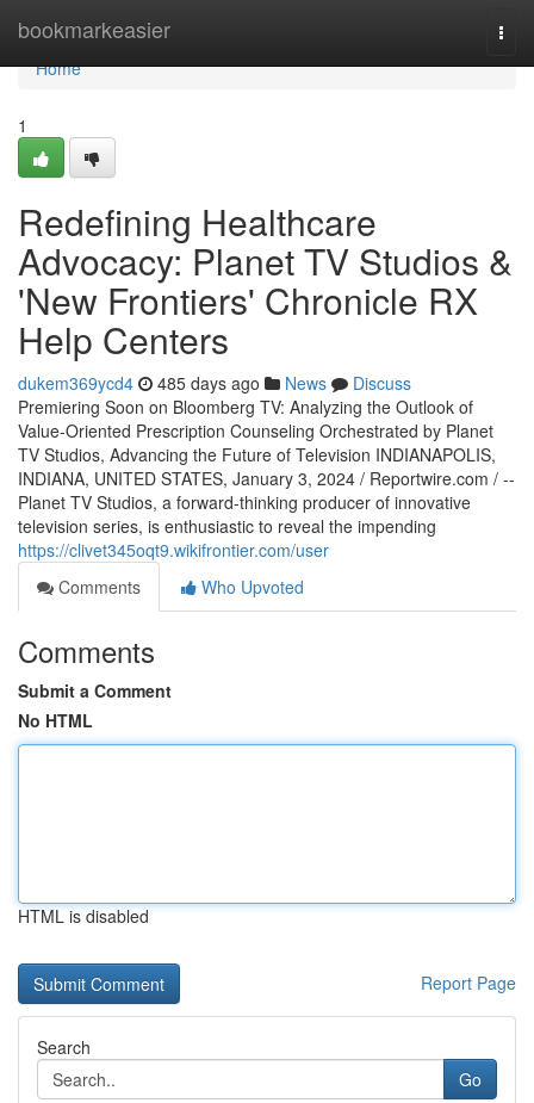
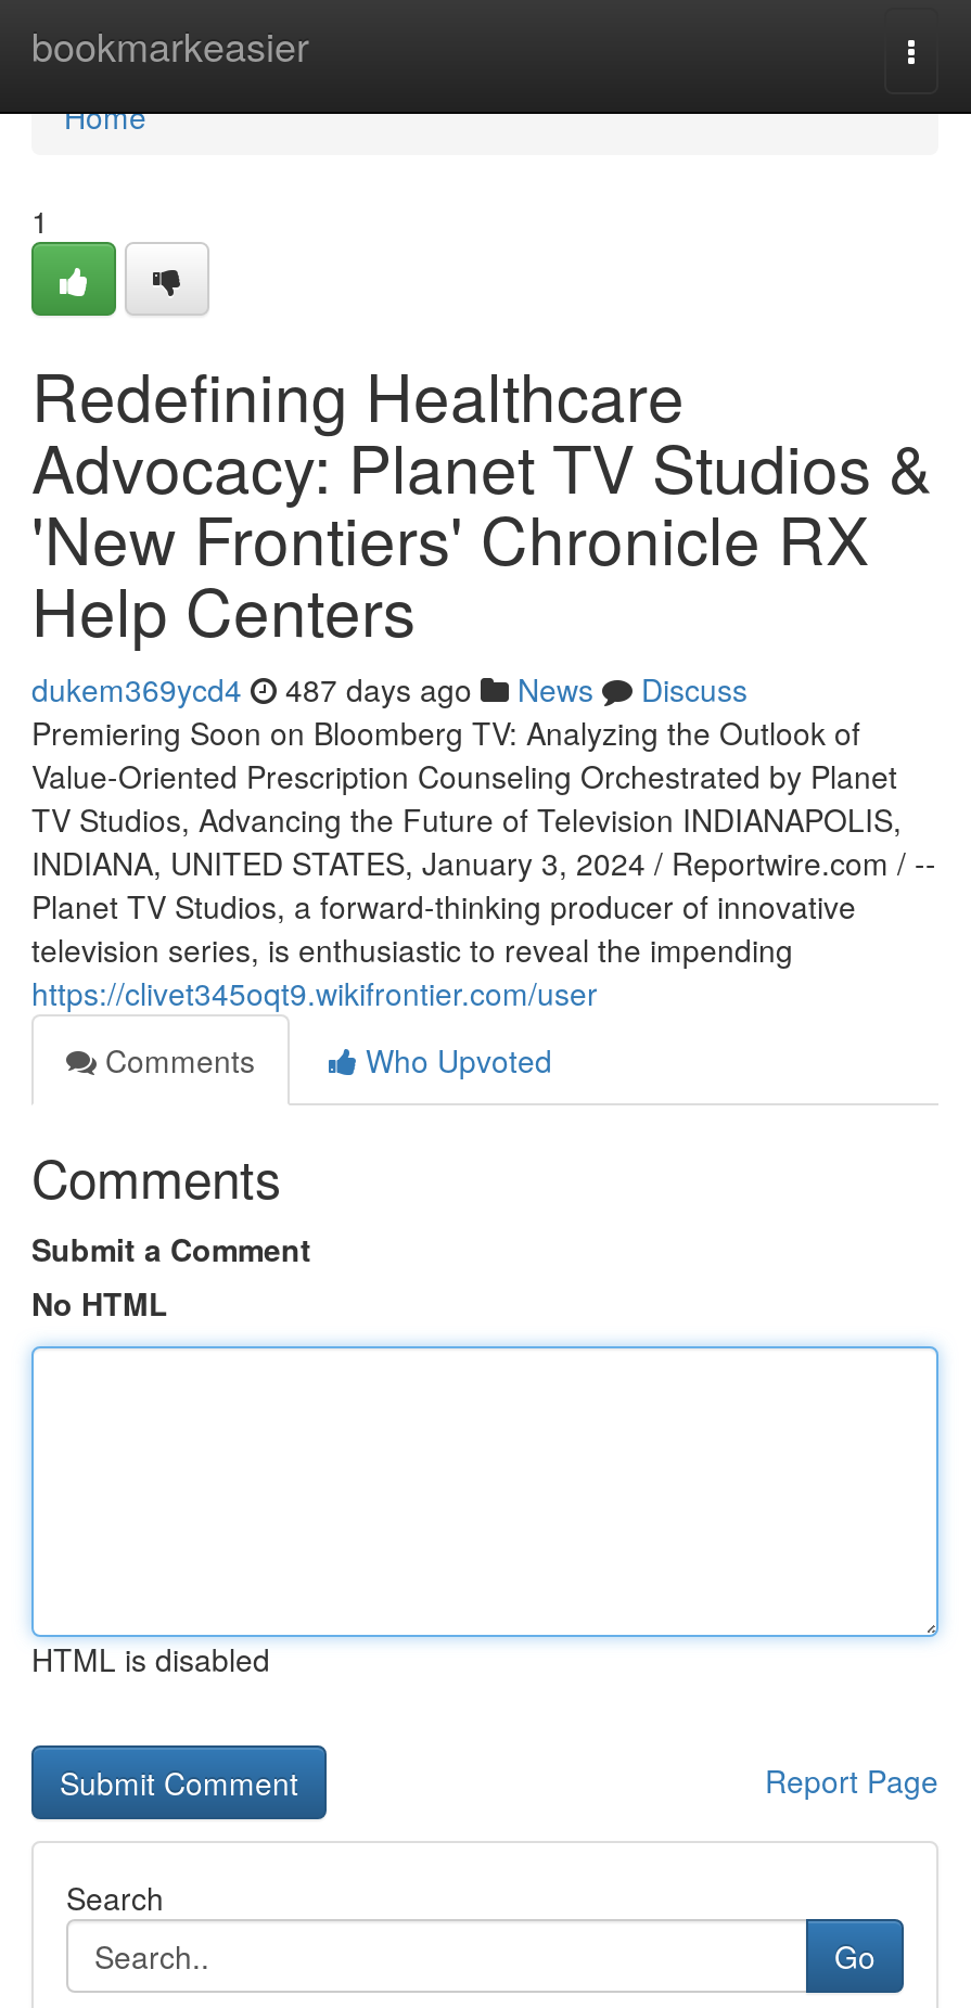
- dukem369ycd4 485 days ago News Discuss
+ dukem369ycd4 487 days ago News Discuss
